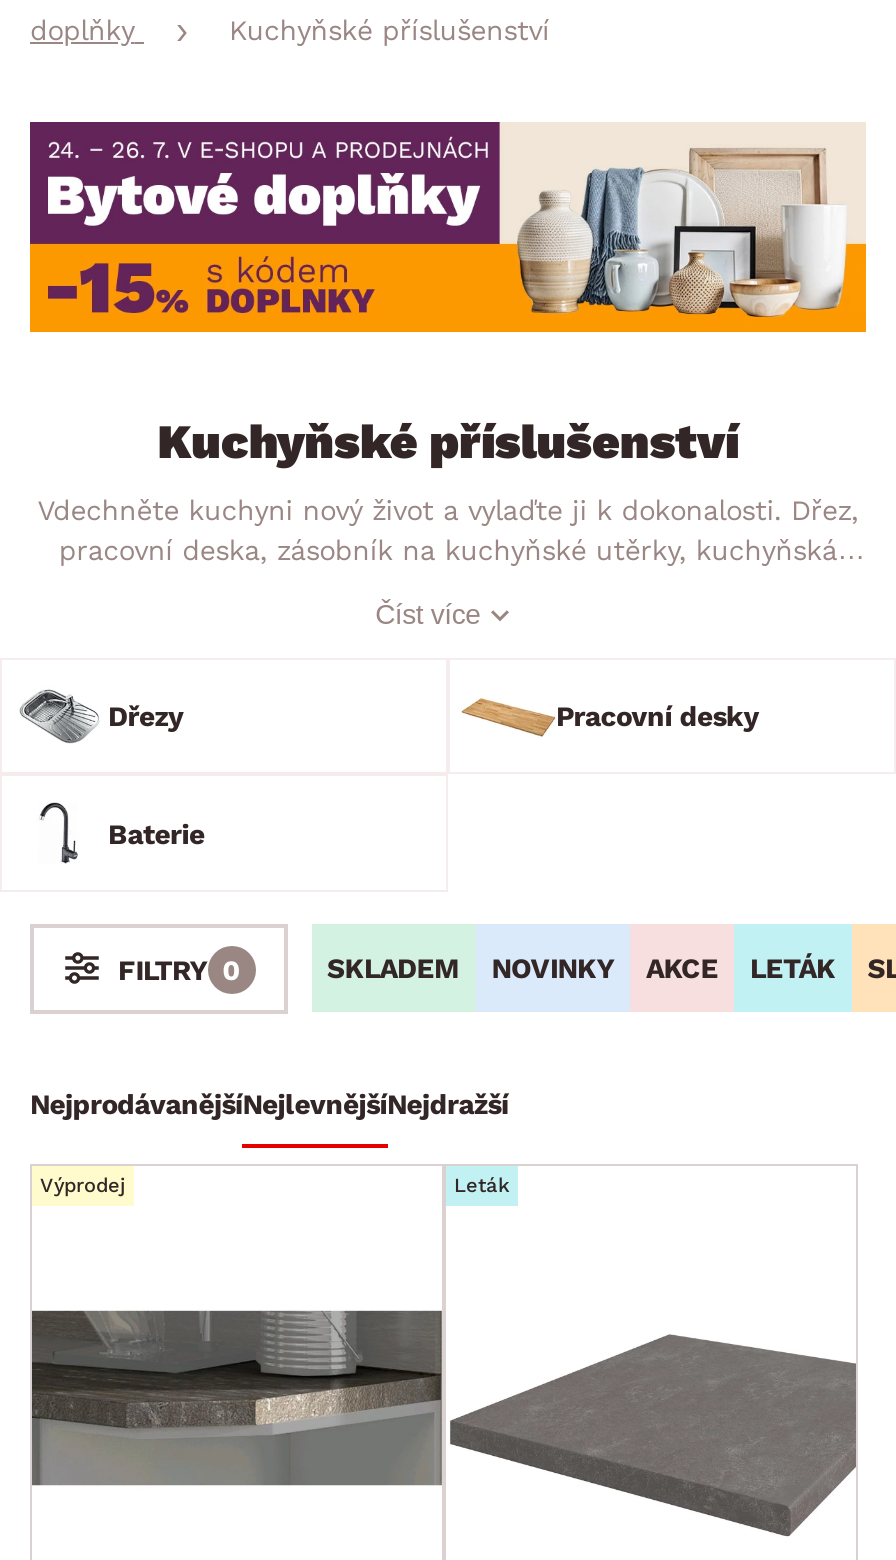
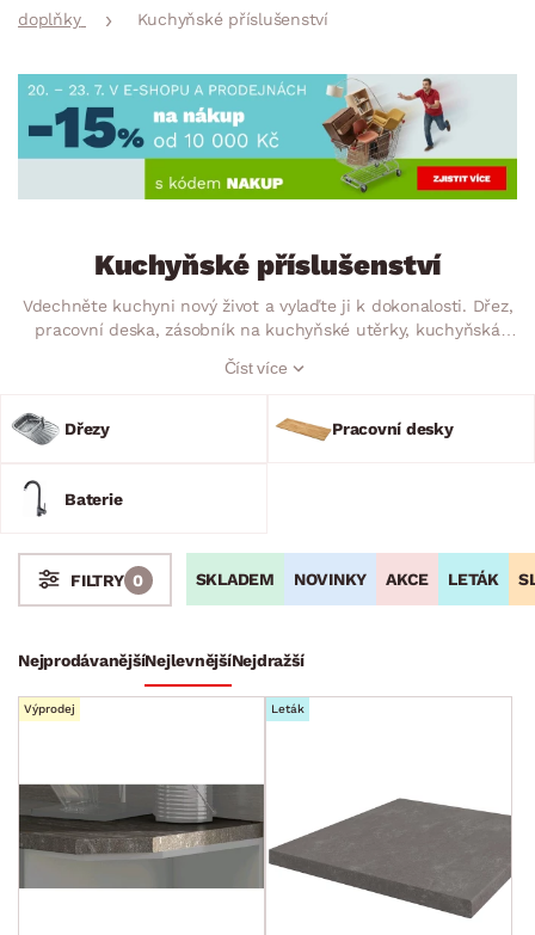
- [image]
+ [image]
